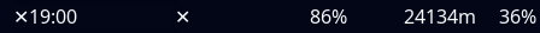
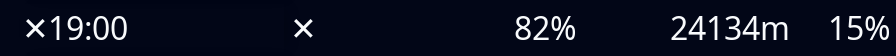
- 86%
+ 82%

- 24134m 36%
+ 24134m 15%
